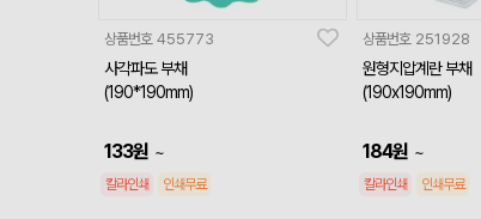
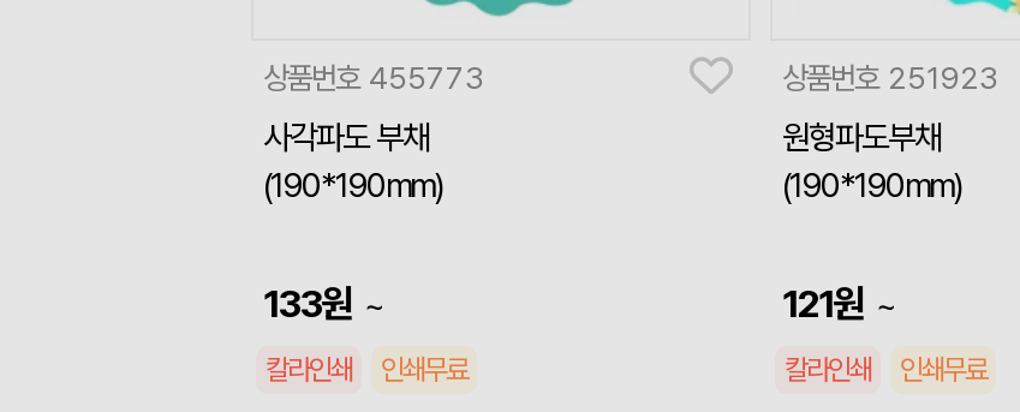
- 상품번호 251928
+ 상품번호 251923

- 원형지압계란 부채
- (190x190mm)
+ 원형파도부채
+ (190*190mm)

- 184원 ~
+ 121원 ~
